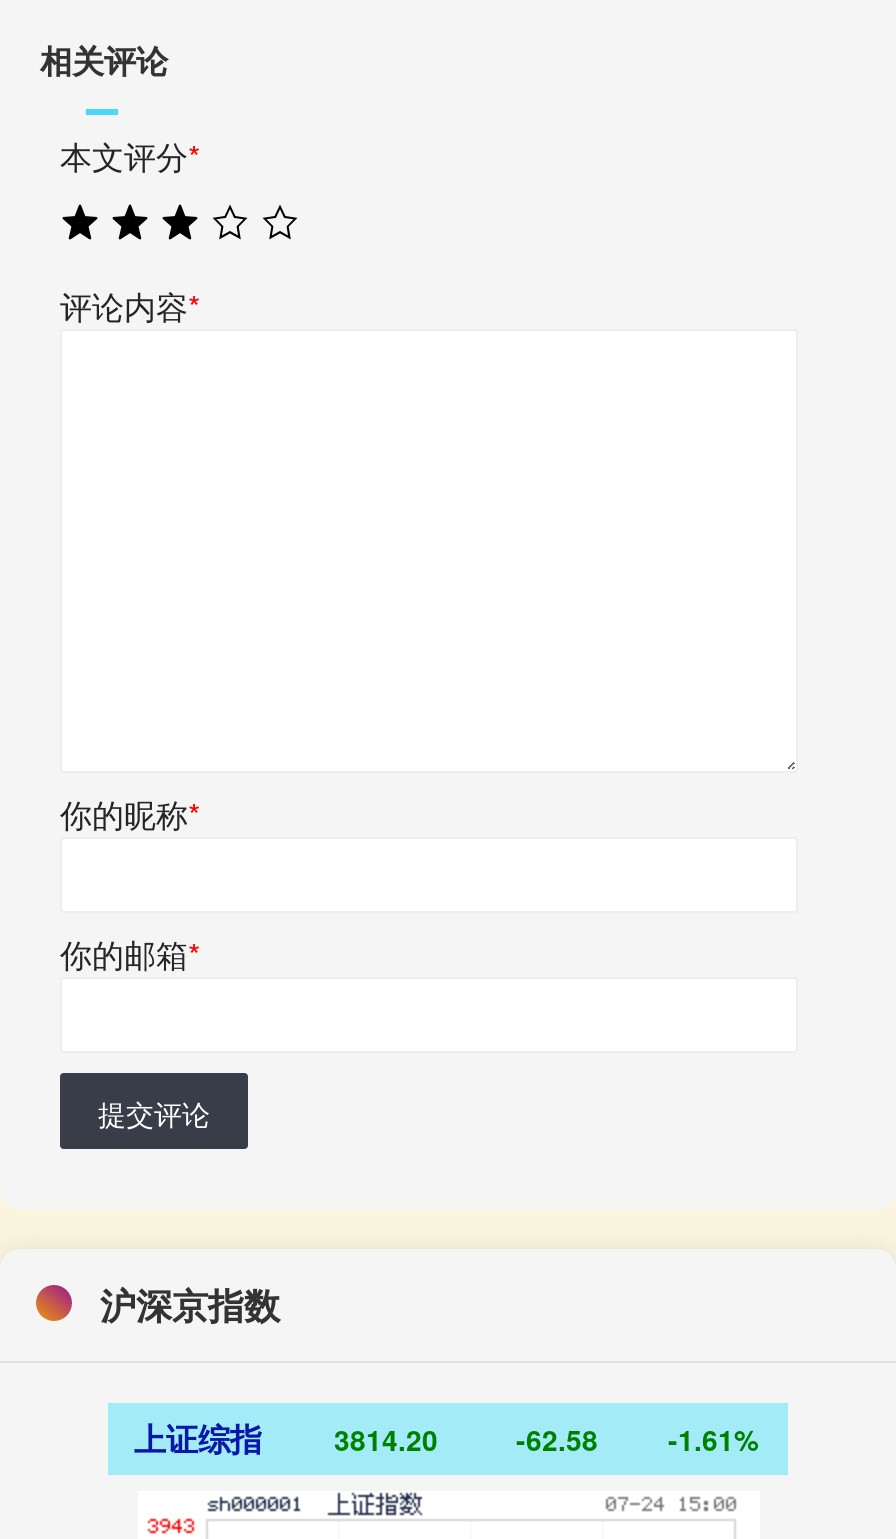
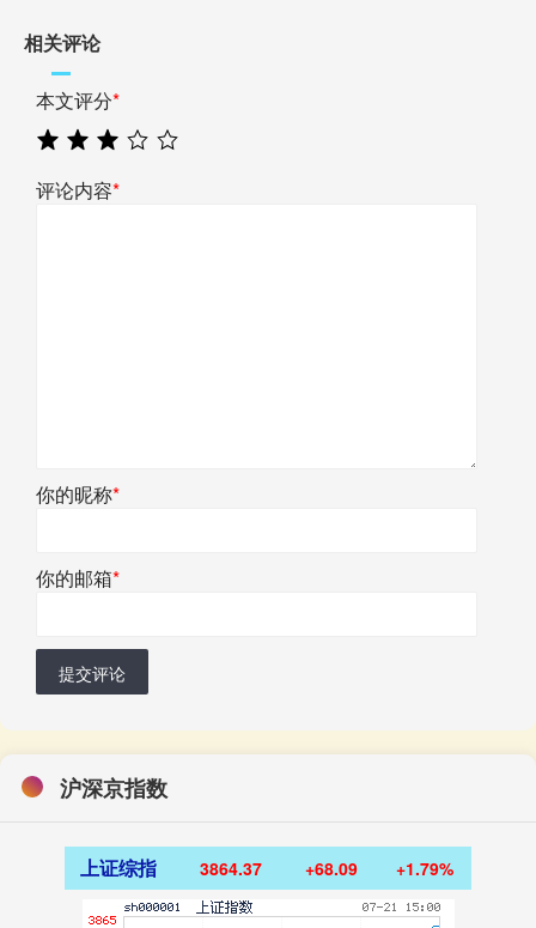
- 3814.20
+ 3864.37

- -62.58
+ +68.09

- -1.61%
+ +1.79%
